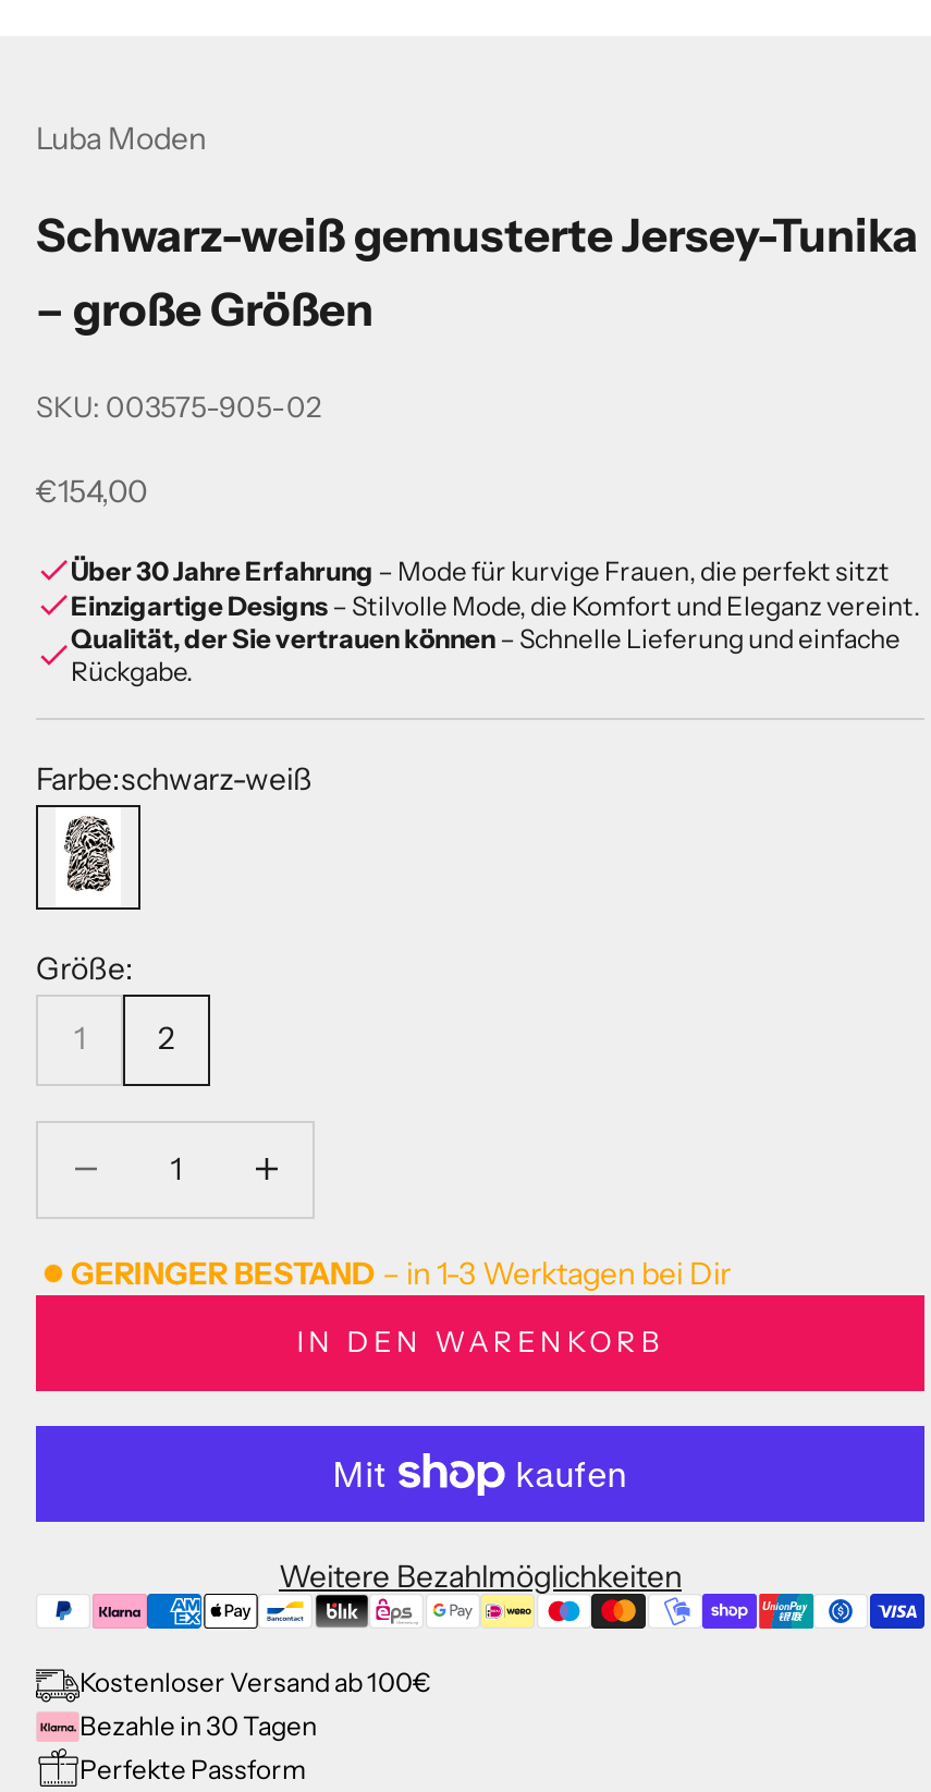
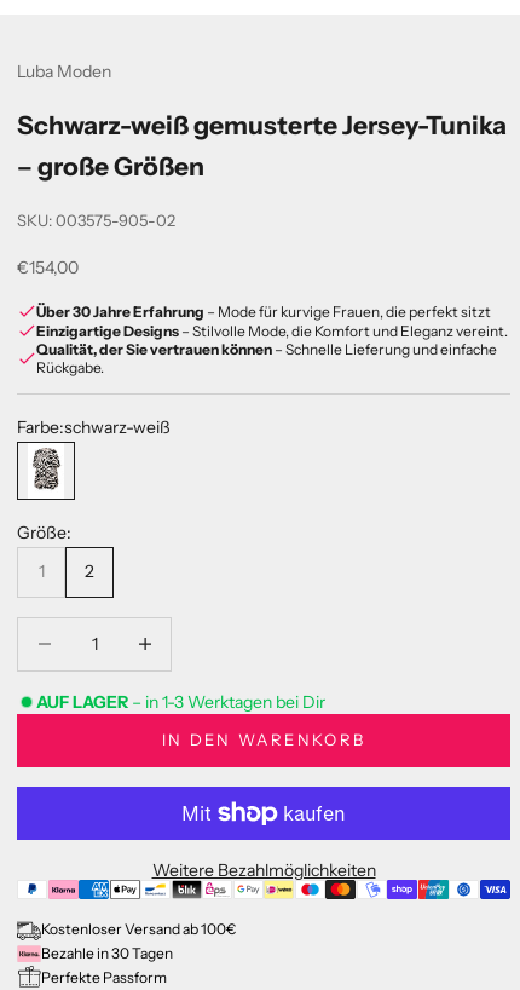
- GERINGER BESTAND – in 1-3 Werktagen bei Dir
+ AUF LAGER – in 1-3 Werktagen bei Dir
